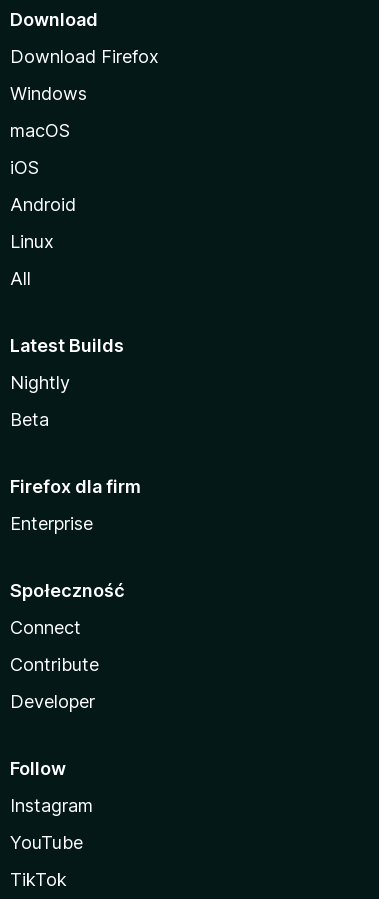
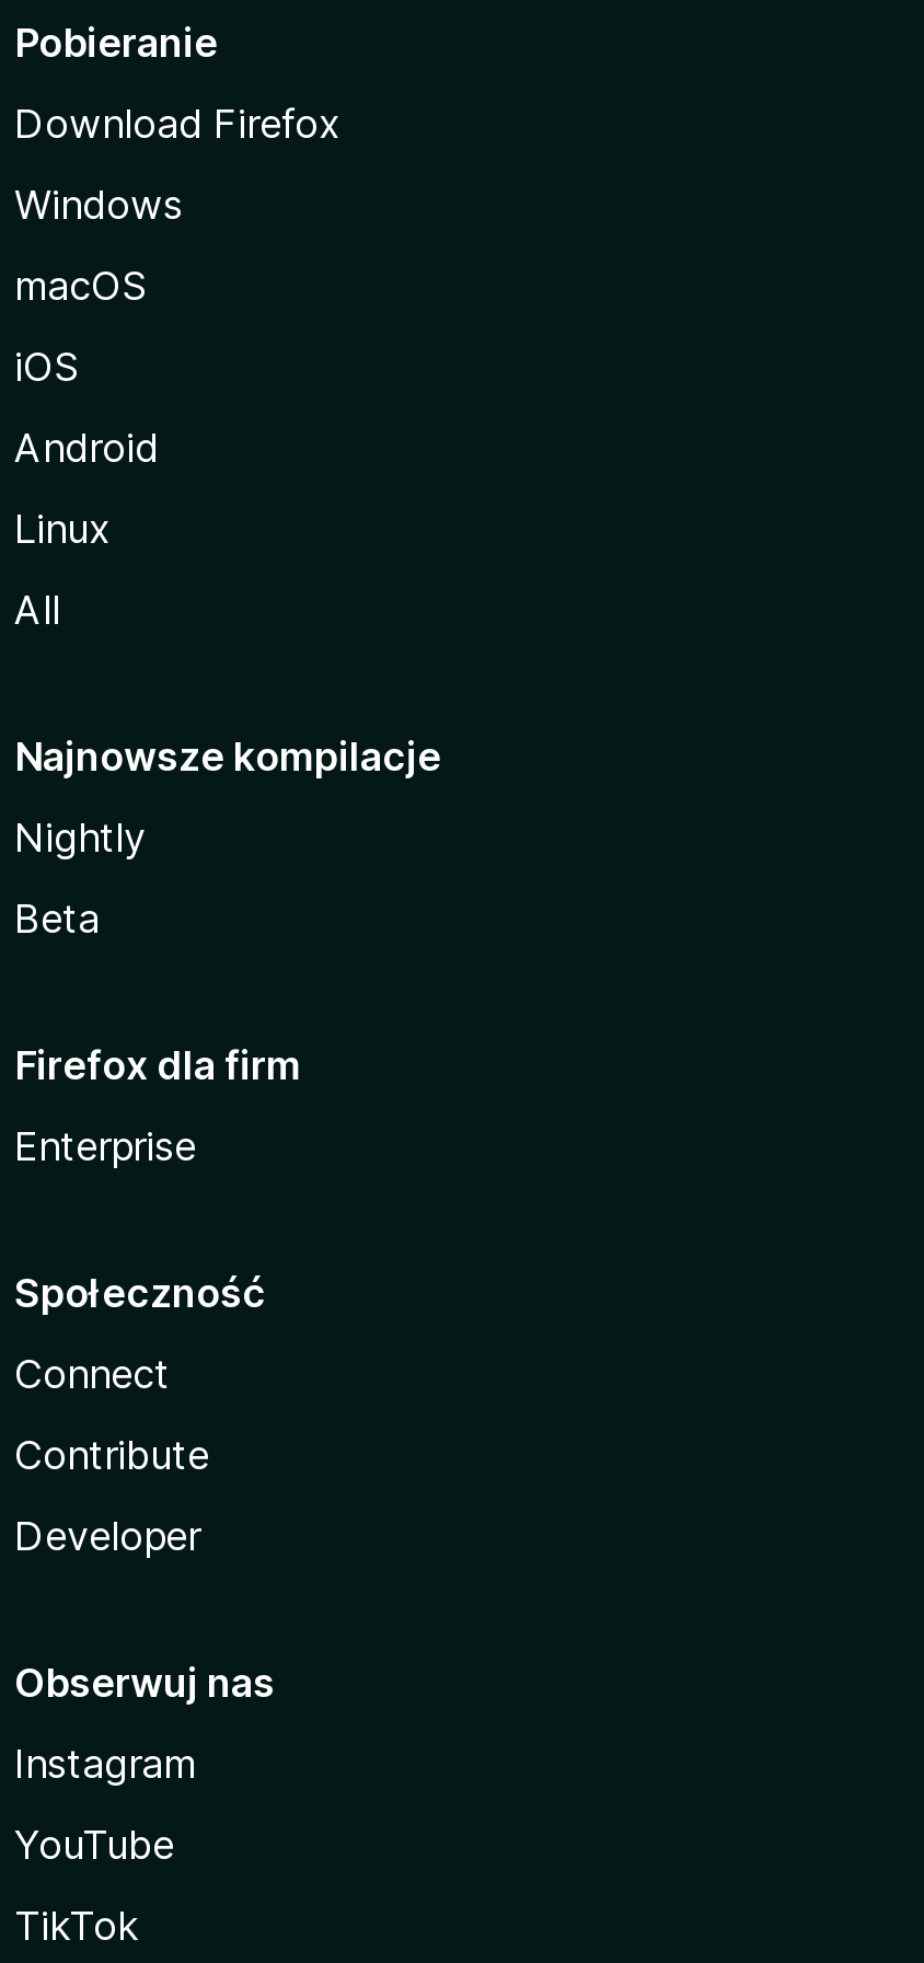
- Download
+ Pobieranie

- Latest Builds
+ Najnowsze kompilacje

- Follow
+ Obserwuj nas
